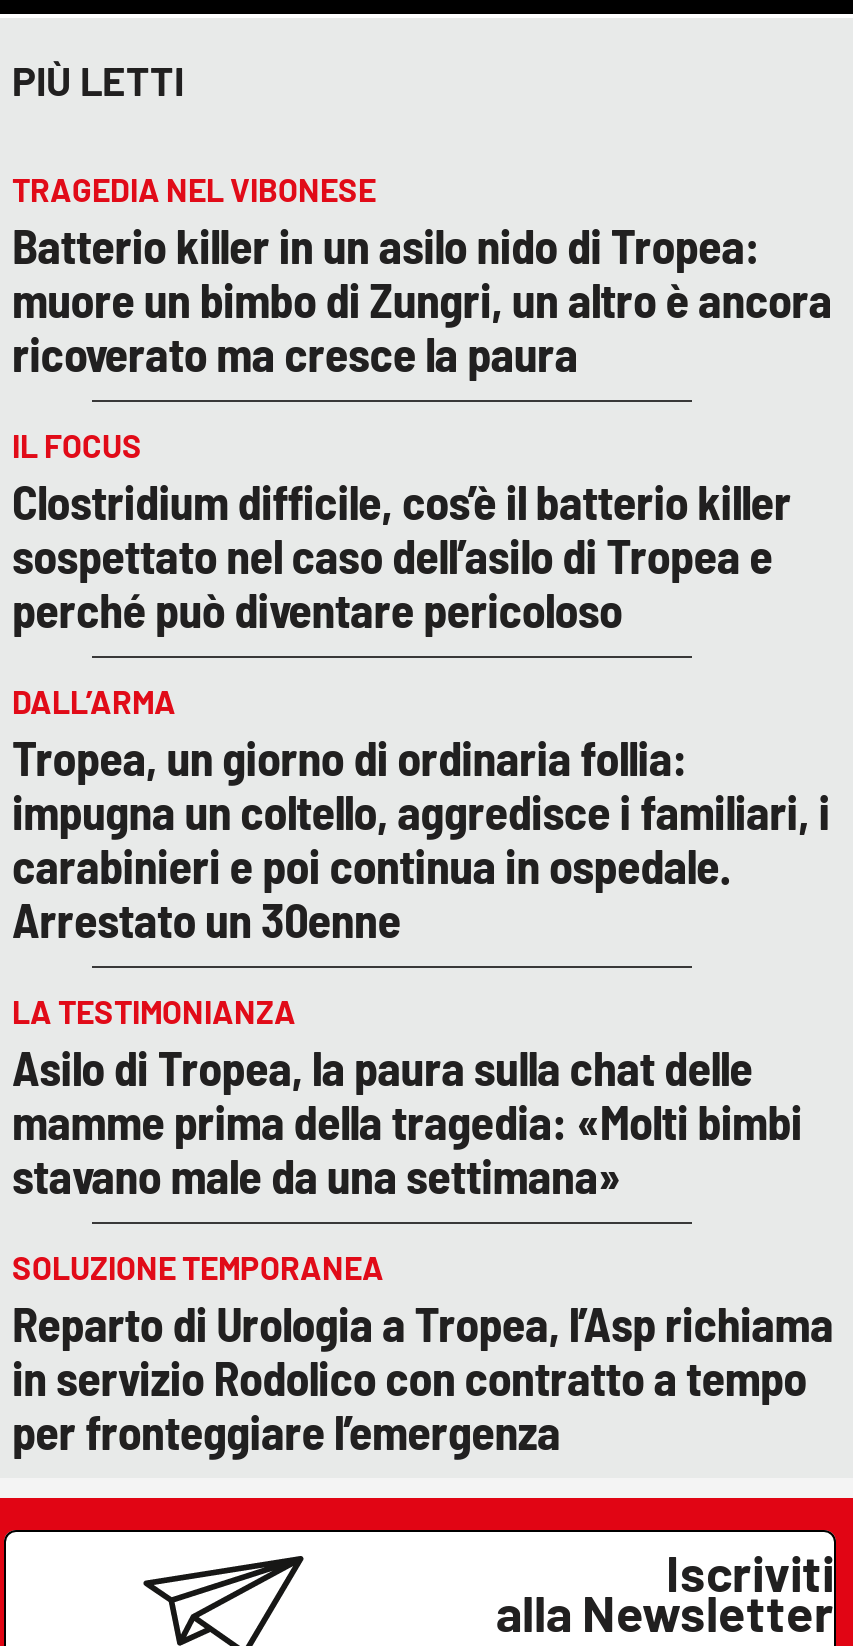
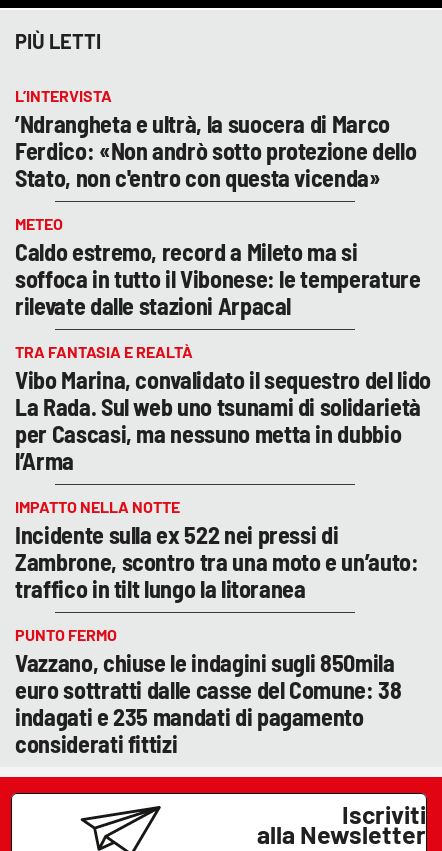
- TRAGEDIA NEL VIBONESE
- Batterio killer in un asilo nido di Tropea:
- muore un bimbo di Zungri, un altro è ancora
- ricoverato ma cresce la paura
+ L’INTERVISTA
+ ’Ndrangheta e ultrà, la suocera di Marco
+ Ferdico: «Non andrò sotto protezione dello
+ Stato, non c'entro con questa vicenda»

- IL FOCUS
- Clostridium difficile, cos’è il batterio killer
- sospettato nel caso dell’asilo di Tropea e
- perché può diventare pericoloso
+ METEO
+ Caldo estremo, record a Mileto ma si
+ soffoca in tutto il Vibonese: le temperature
+ rilevate dalle stazioni Arpacal

- DALL’ARMA
- Tropea, un giorno di ordinaria follia:
- impugna un coltello, aggredisce i familiari, i
- carabinieri e poi continua in ospedale.
- Arrestato un 30enne
+ TRA FANTASIA E REALTÀ
+ Vibo Marina, convalidato il sequestro del lido
+ La Rada. Sul web uno tsunami di solidarietà
+ per Cascasi, ma nessuno metta in dubbio
+ l’Arma

- LA TESTIMONIANZA
- Asilo di Tropea, la paura sulla chat delle
- mamme prima della tragedia: «Molti bimbi
- stavano male da una settimana»
+ IMPATTO NELLA NOTTE
+ Incidente sulla ex 522 nei pressi di
+ Zambrone, scontro tra una moto e un’auto:
+ traffico in tilt lungo la litoranea

- SOLUZIONE TEMPORANEA
- Reparto di Urologia a Tropea, l’Asp richiama
- in servizio Rodolico con contratto a tempo
- per fronteggiare l’emergenza
+ PUNTO FERMO
+ Vazzano, chiuse le indagini sugli 850mila
+ euro sottratti dalle casse del Comune: 38
+ indagati e 235 mandati di pagamento
+ considerati fittizi
